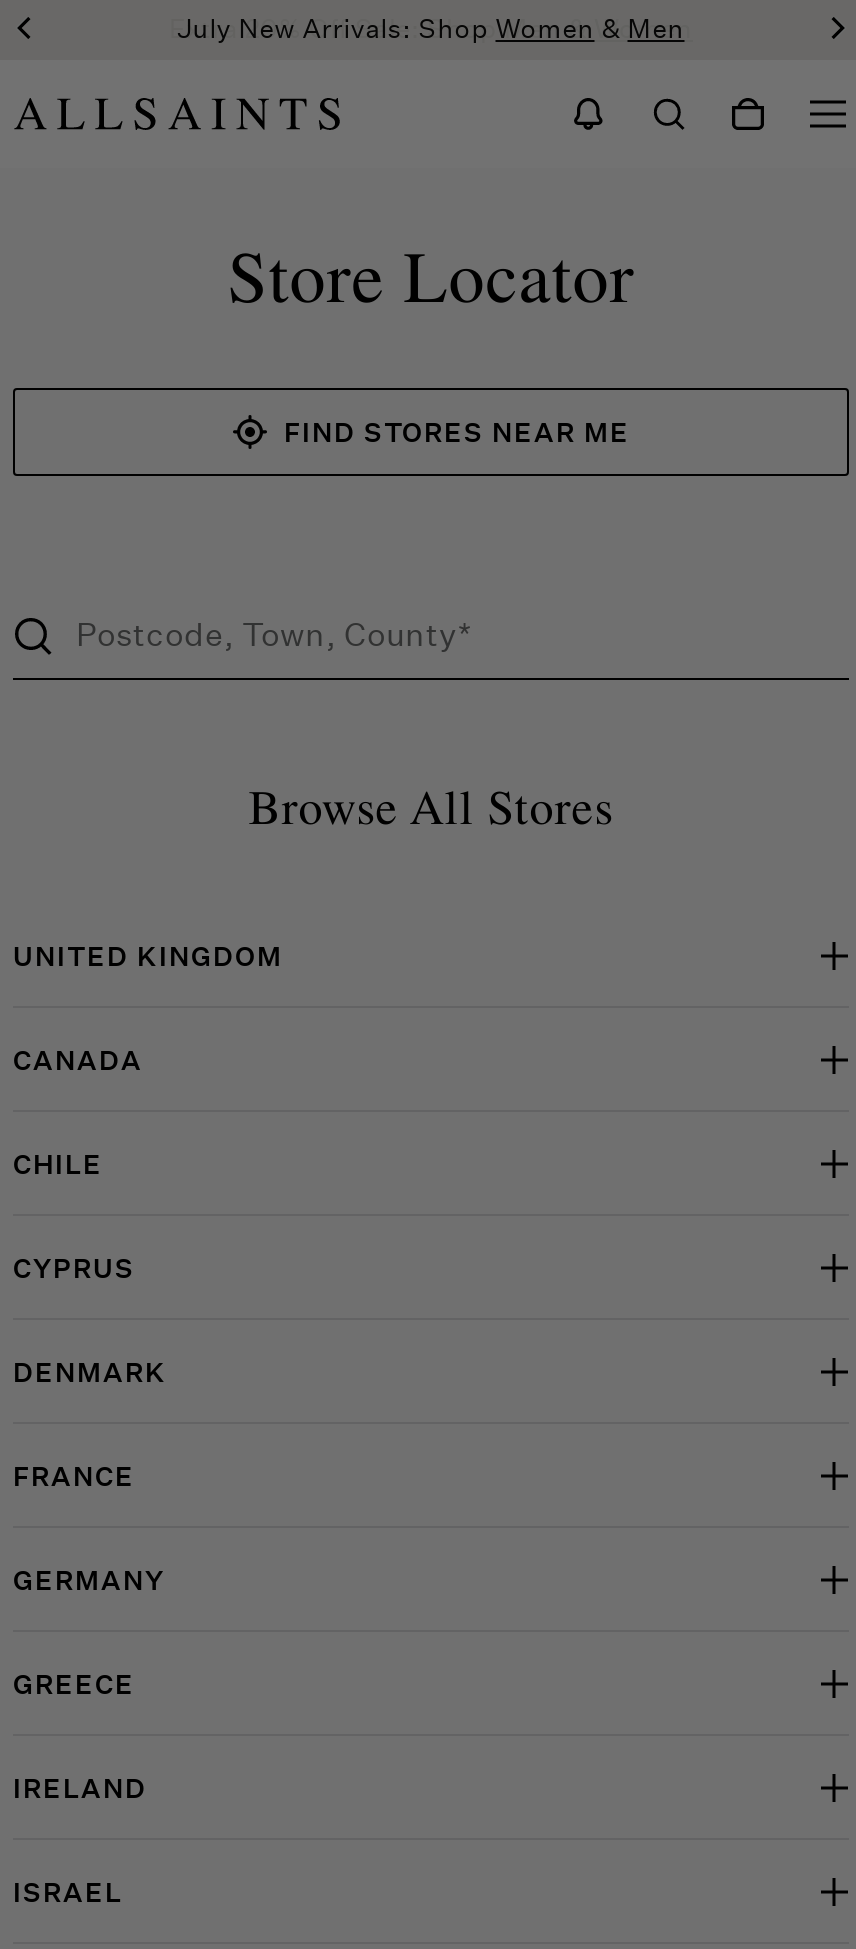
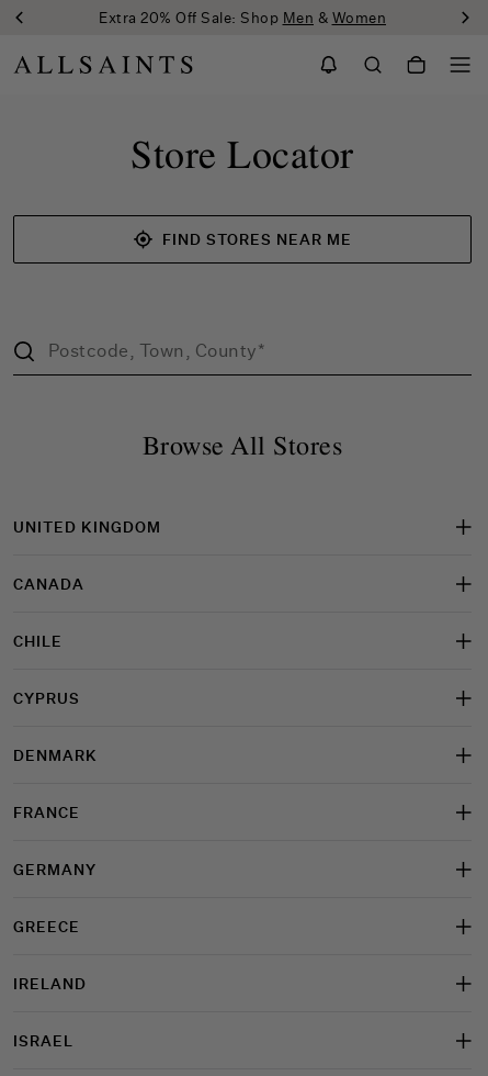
- July New Arrivals: Shop Women & Men
+ Extra 20% Off Sale: Shop Men & Women
